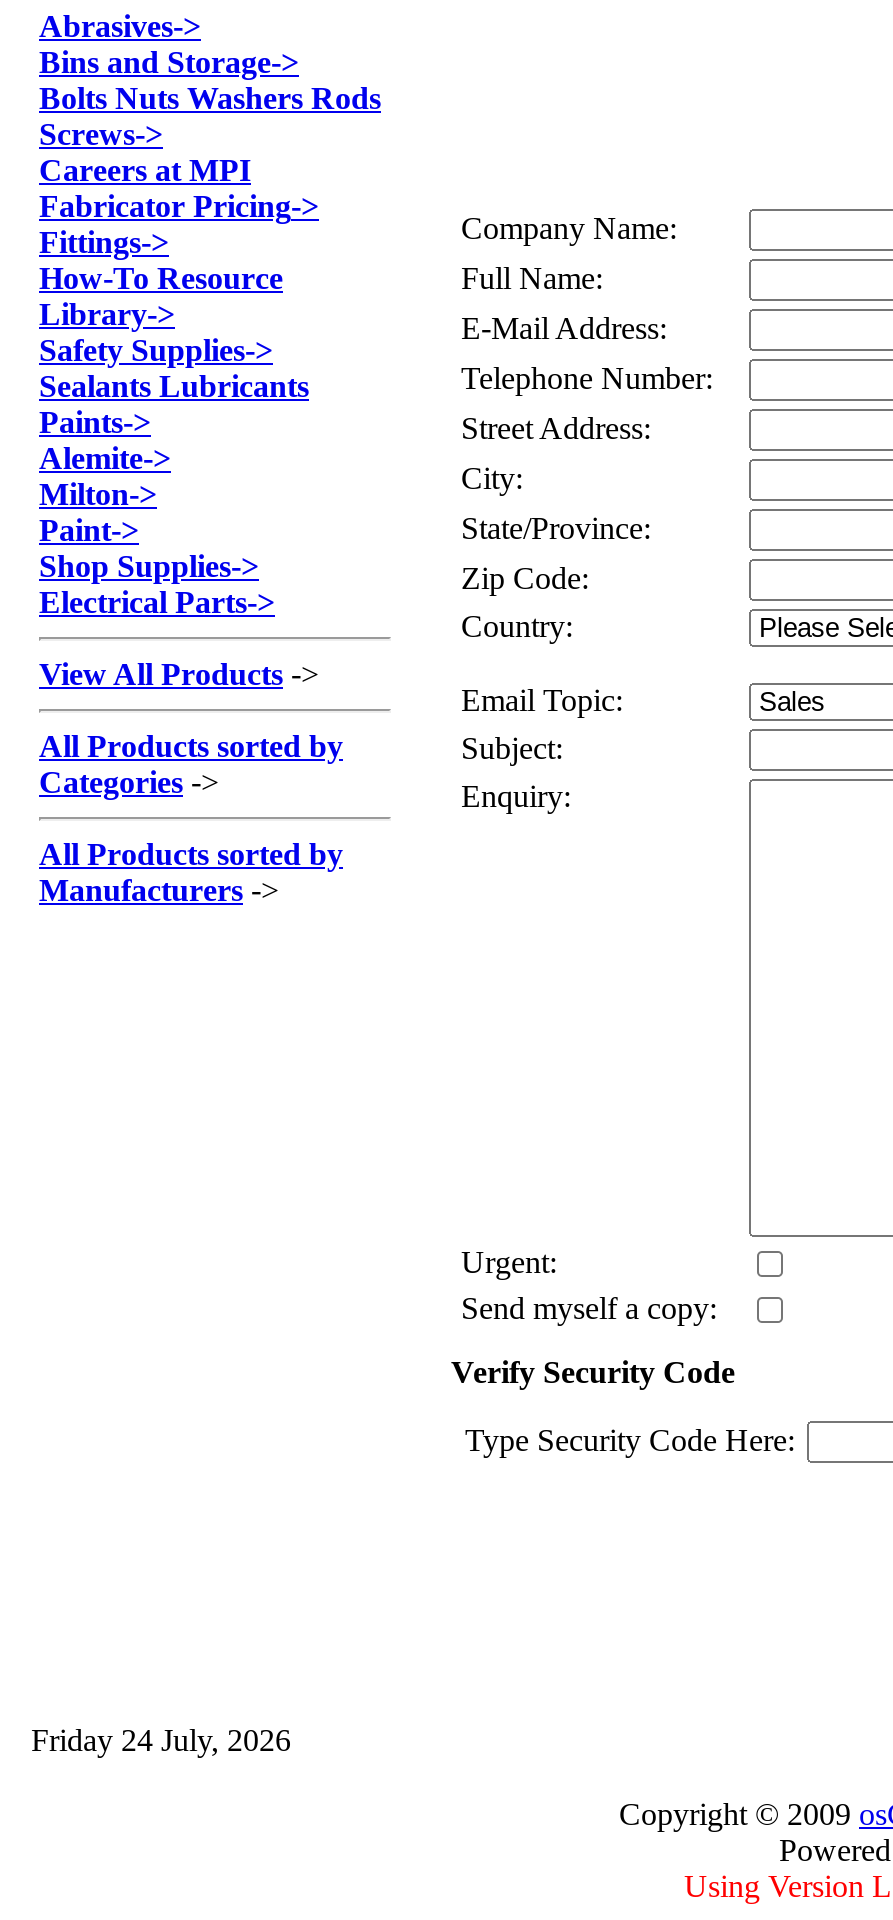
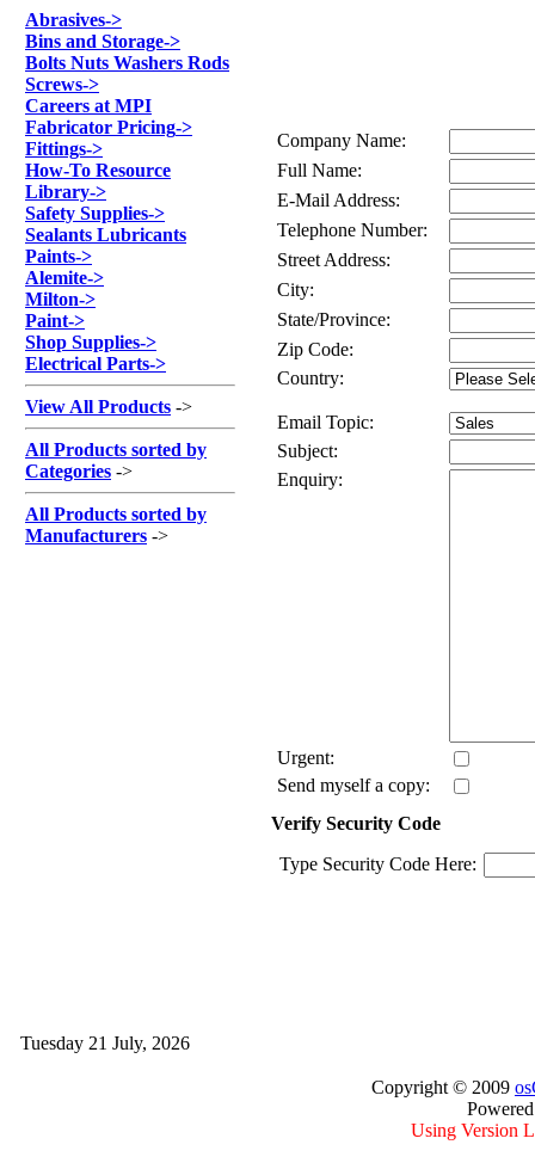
- Friday 24 July, 2026
+ Tuesday 21 July, 2026
